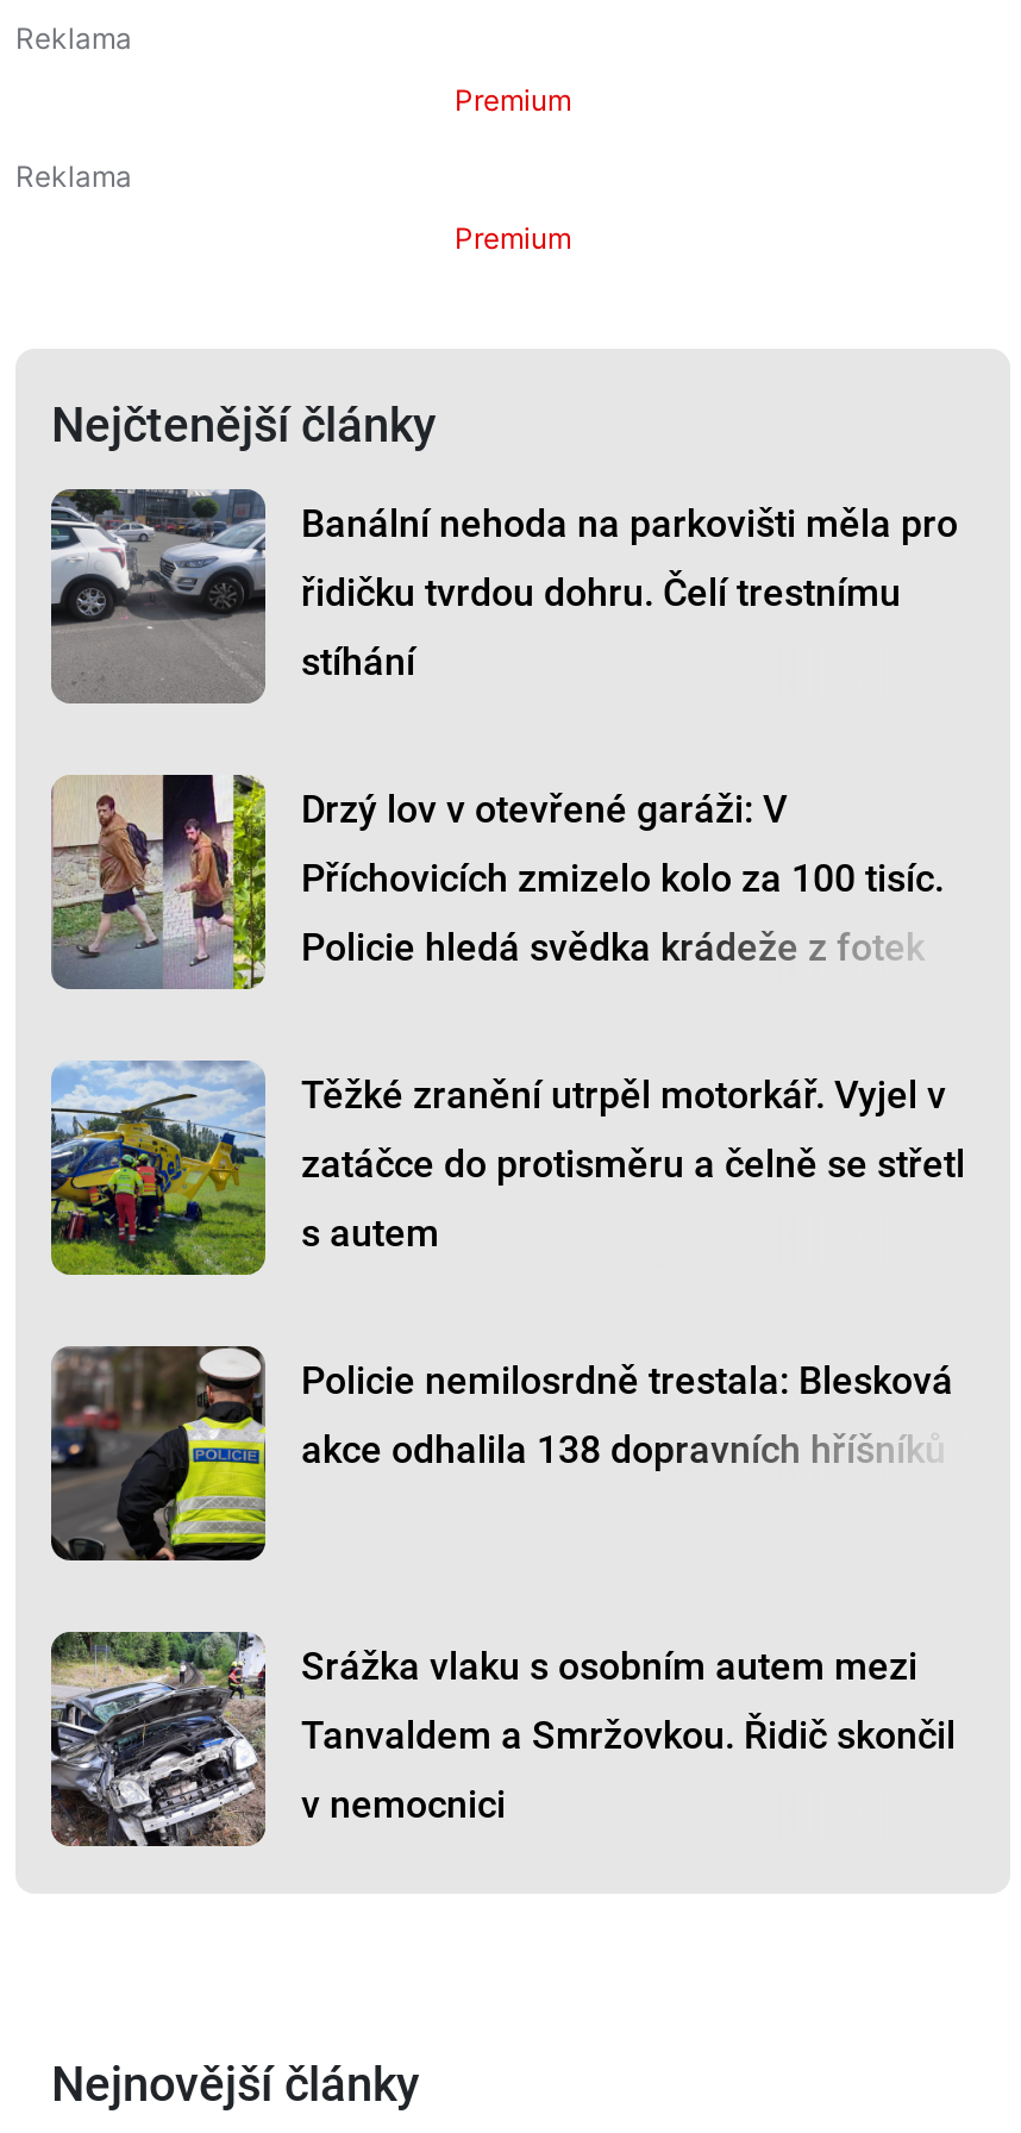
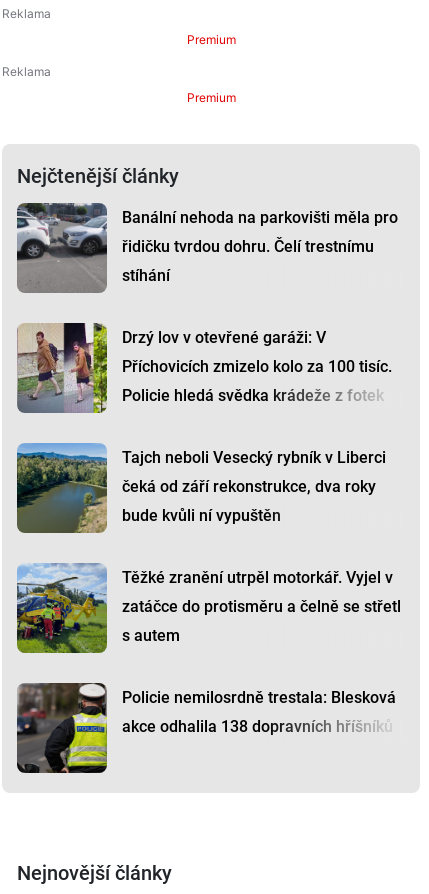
+ [image]
+ Tajch neboli Vesecký rybník v Liberci
+ čeká od září rekonstrukce, dva roky
+ bude kvůli ní vypuštěn

moved down: [image] | Těžké zranění utrpěl motorkář. Vyjel v | zatáčce do protisměru a čelně se střetl | s autem | Policie nemilosrdně trestala: Blesková

moved down: [image]

- [image]
- Srážka vlaku s osobním autem mezi
- Tanvaldem a Smržovkou. Řidič skončil
- v nemocnici
